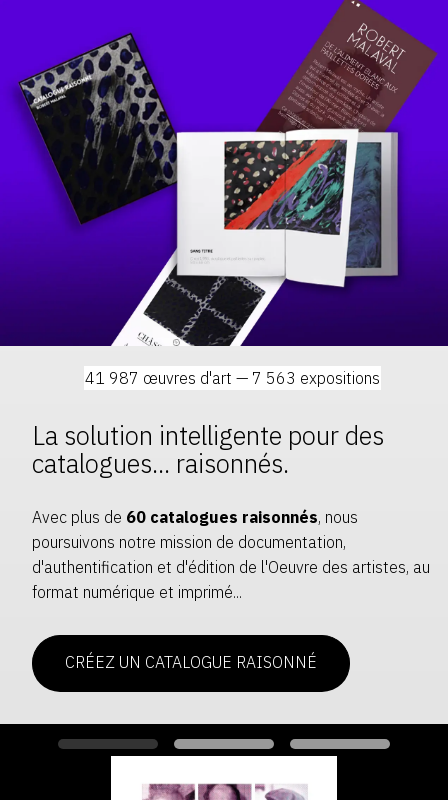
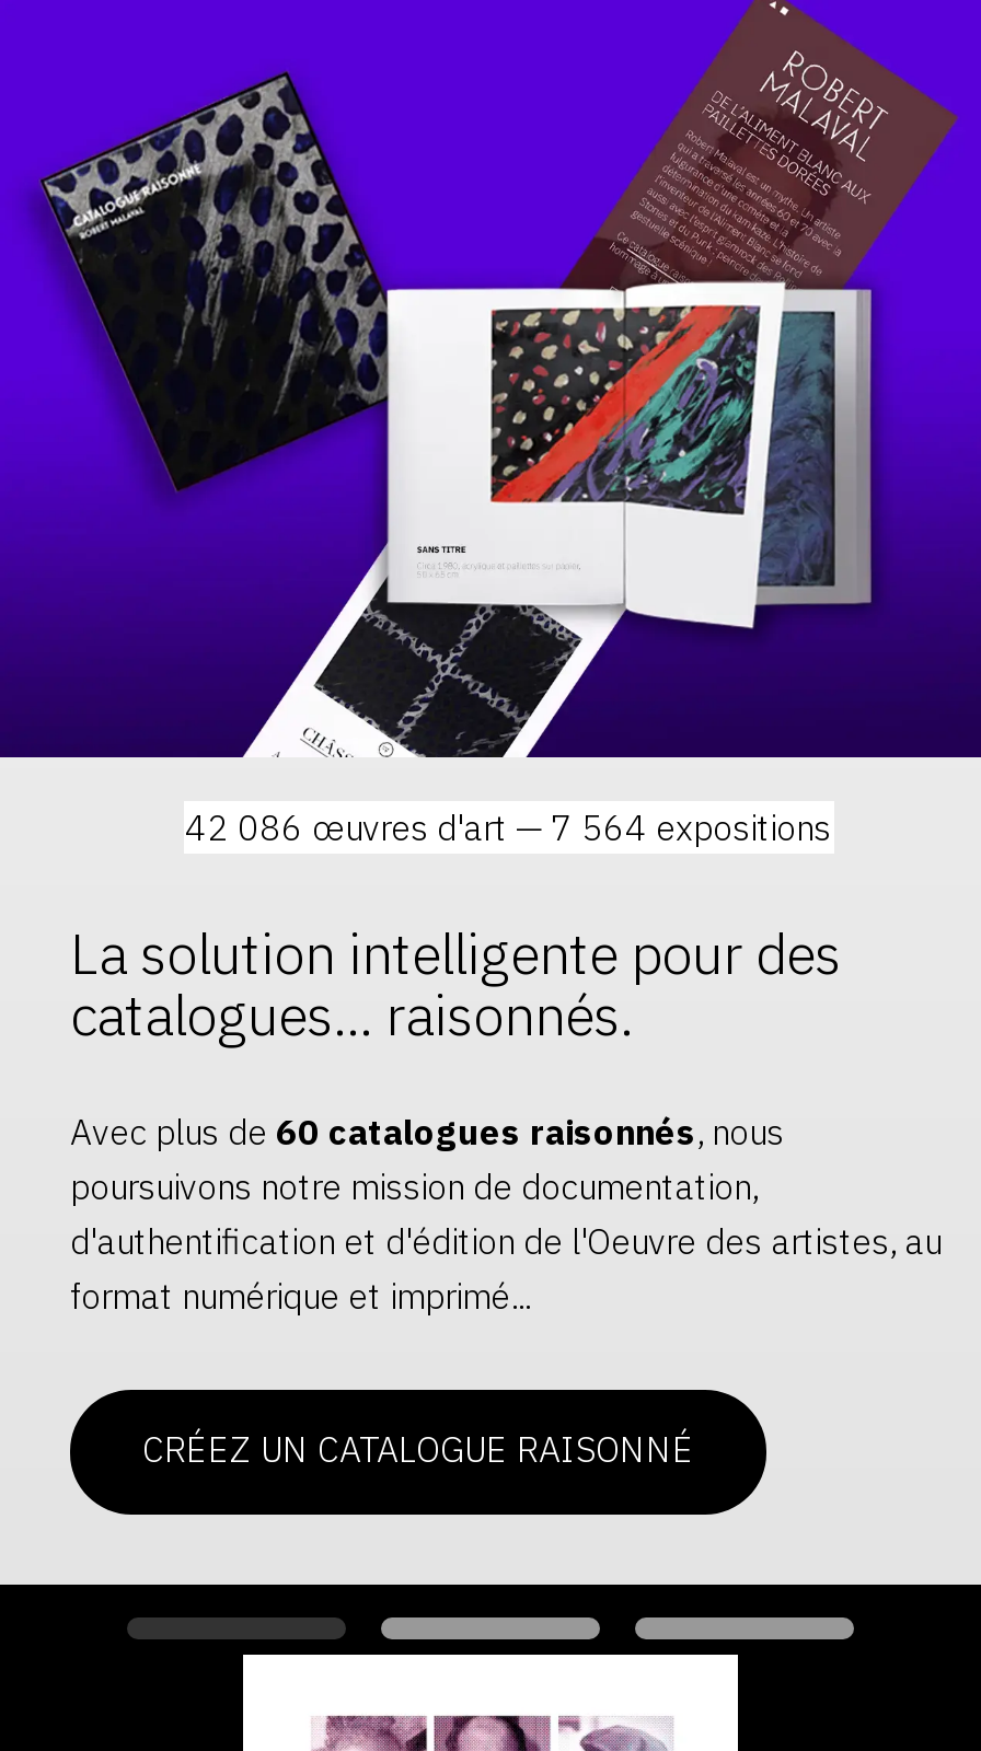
- 41 987 œuvres d'art — 7 563 expositions
+ 42 086 œuvres d'art — 7 564 expositions
